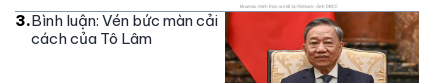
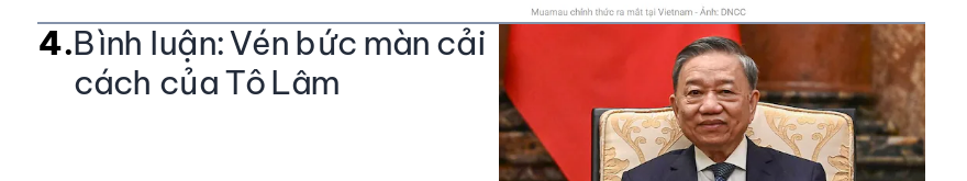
- 3.Bình luận: Vén bức màn cải
+ 4.Bình luận: Vén bức màn cải
